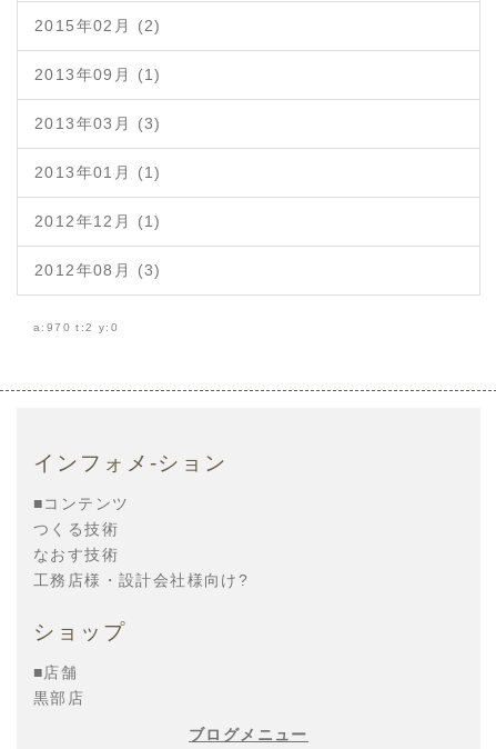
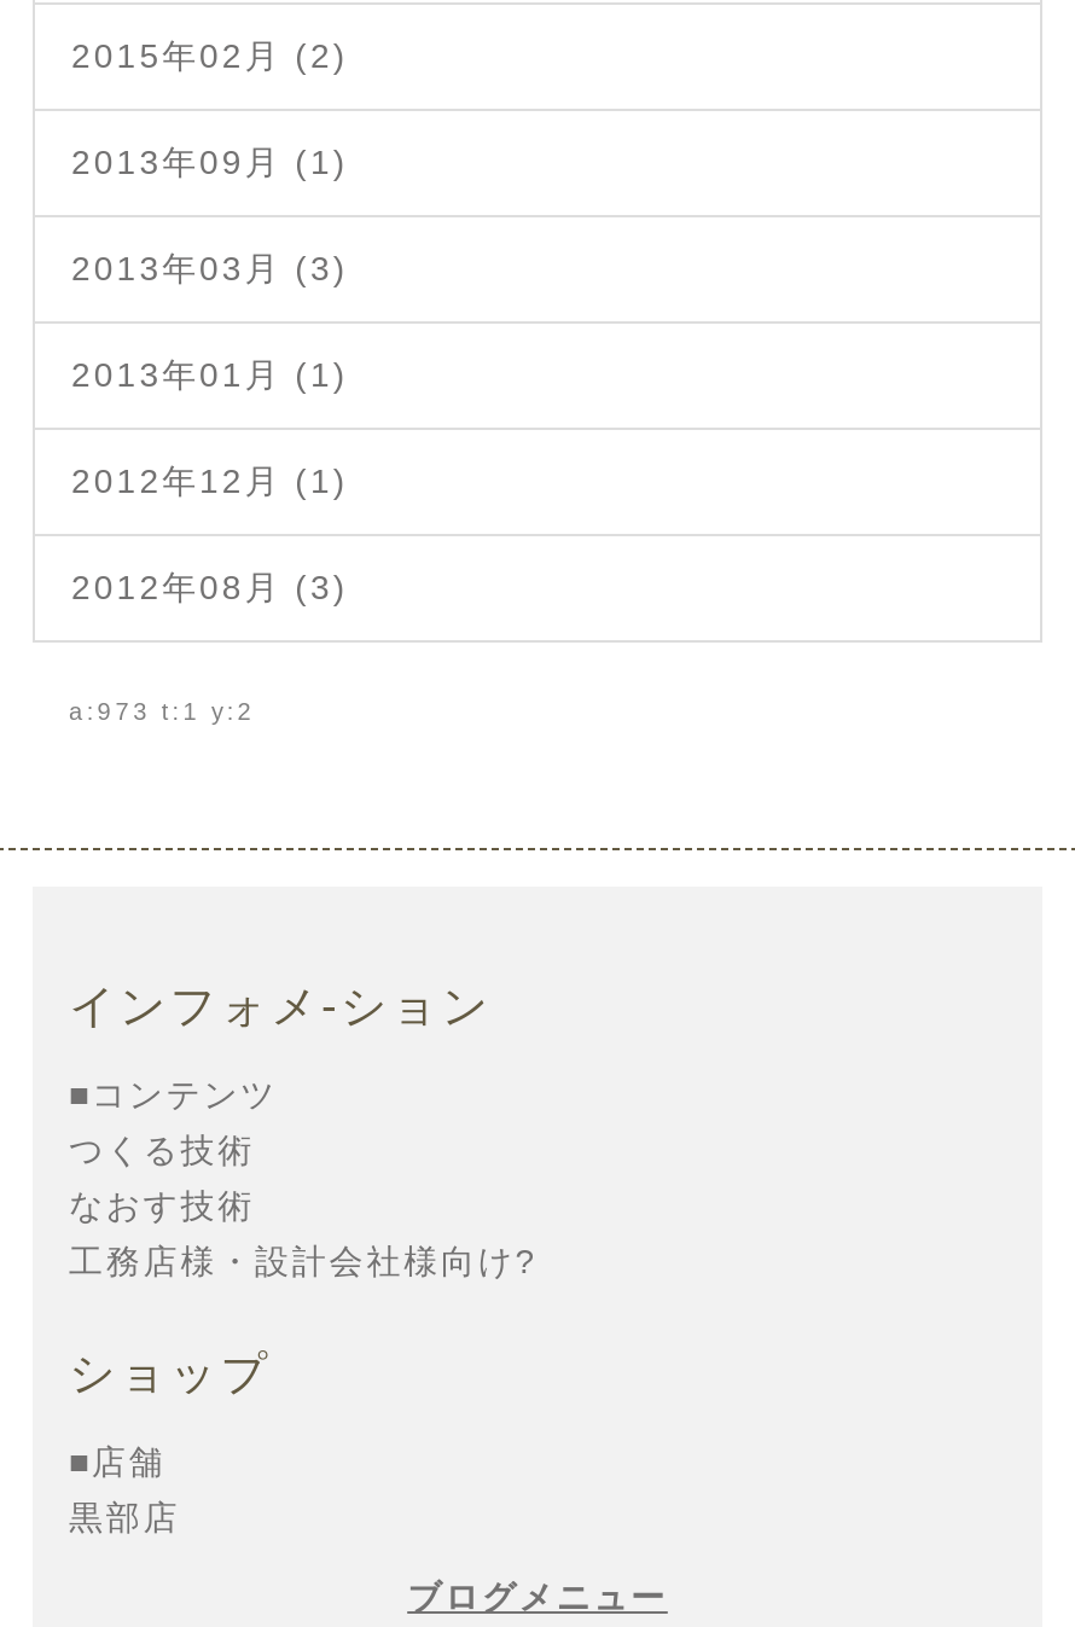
- a:970 t:2 y:0
+ a:973 t:1 y:2
